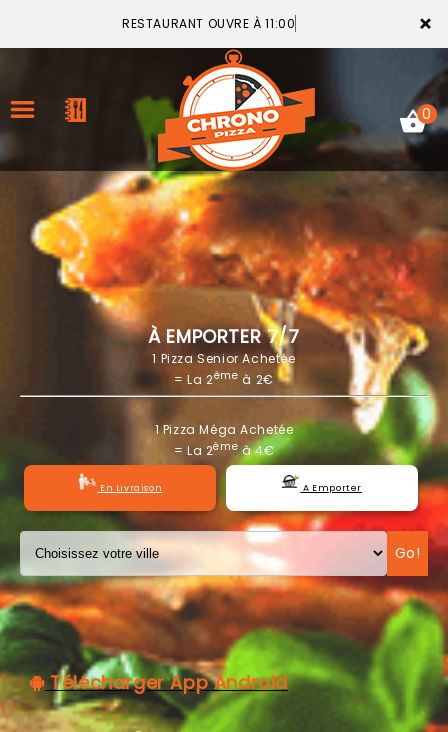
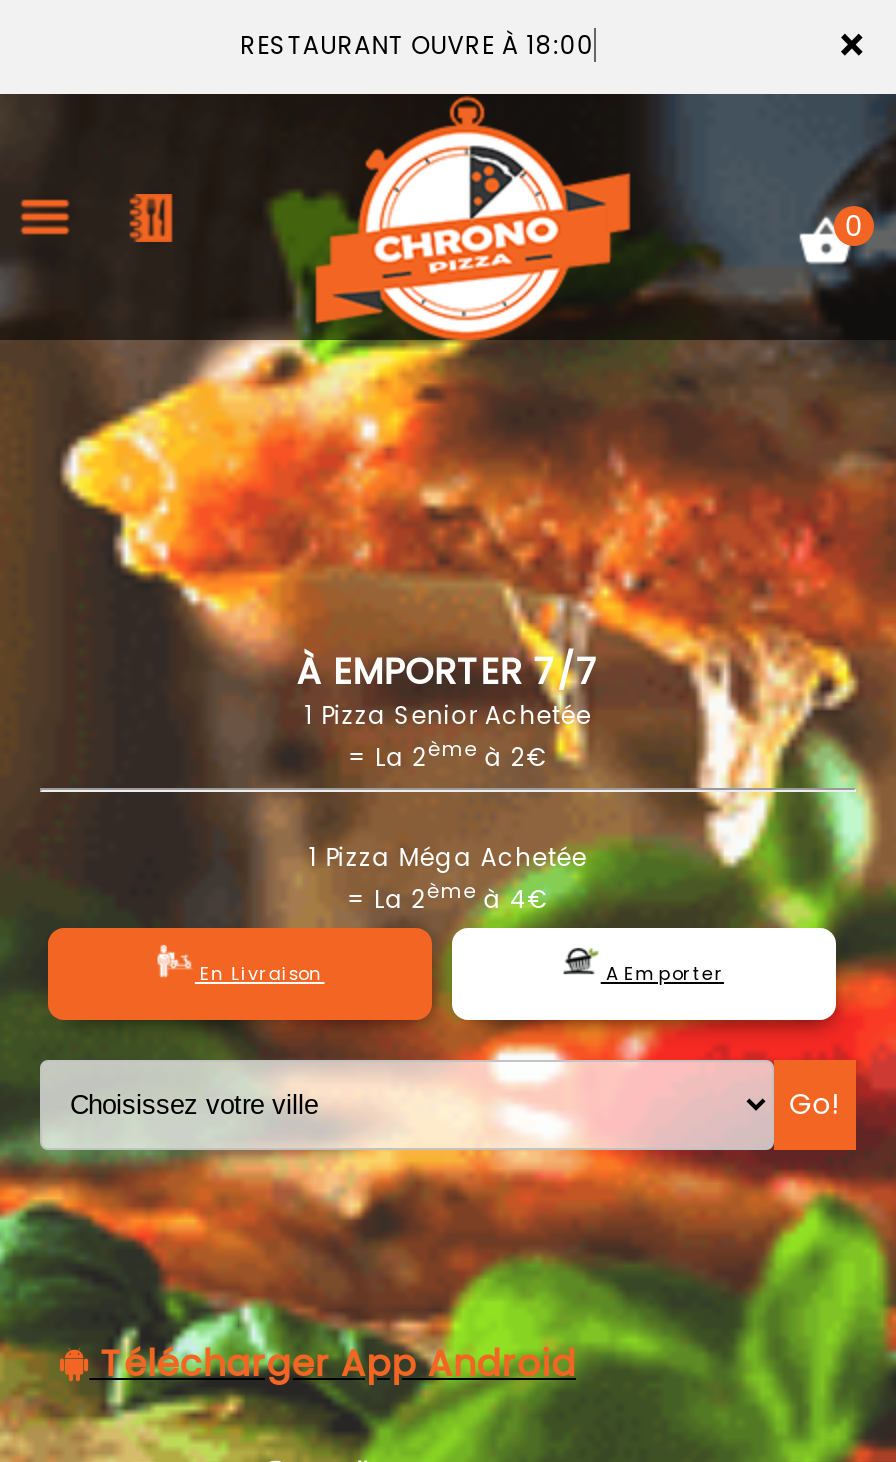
- RESTAURANT OUVRE À 11:00
+ RESTAURANT OUVRE À 18:00
